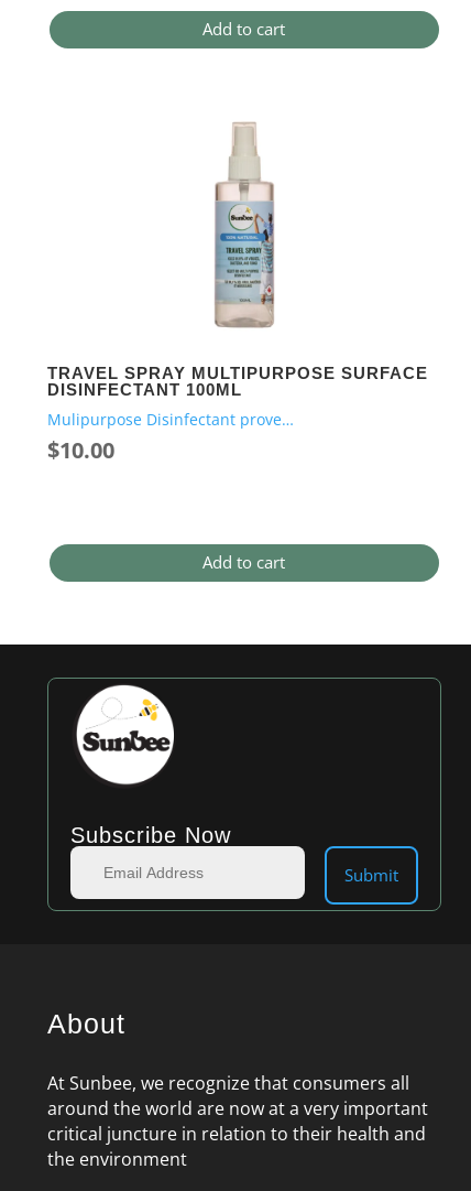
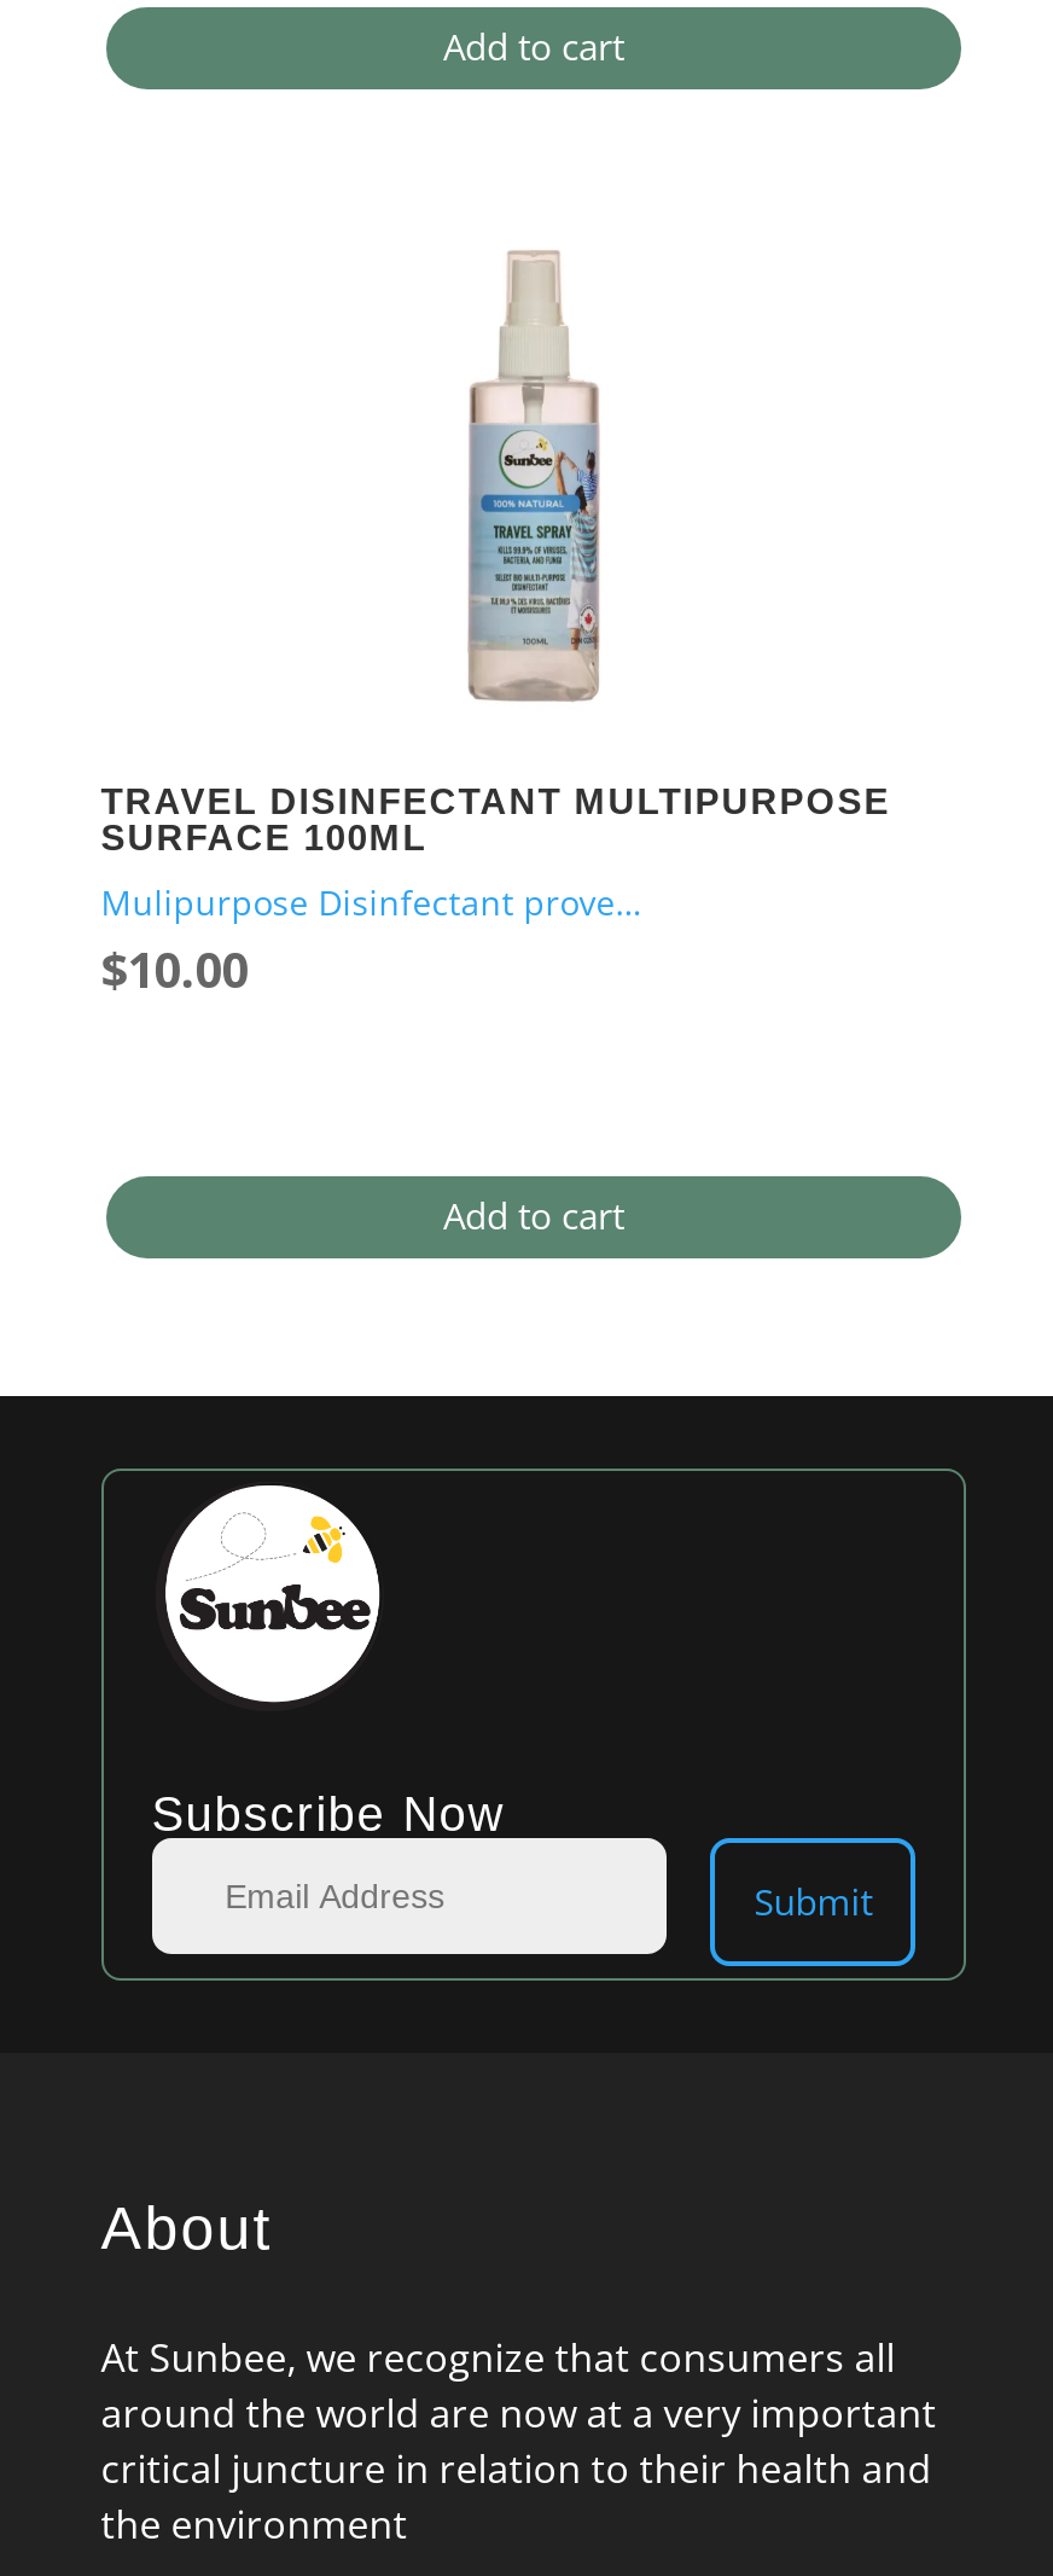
- TRAVEL SPRAY MULTIPURPOSE SURFACE
- DISINFECTANT 100ML
+ TRAVEL DISINFECTANT MULTIPURPOSE
+ SURFACE 100ML
